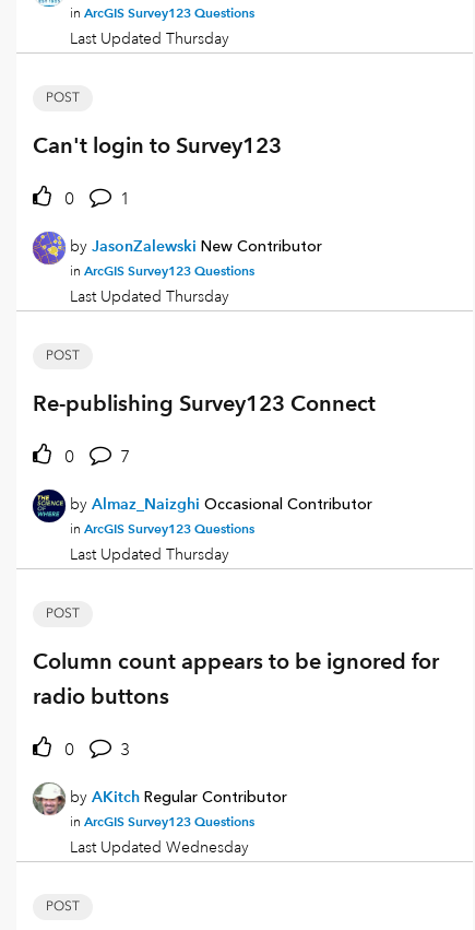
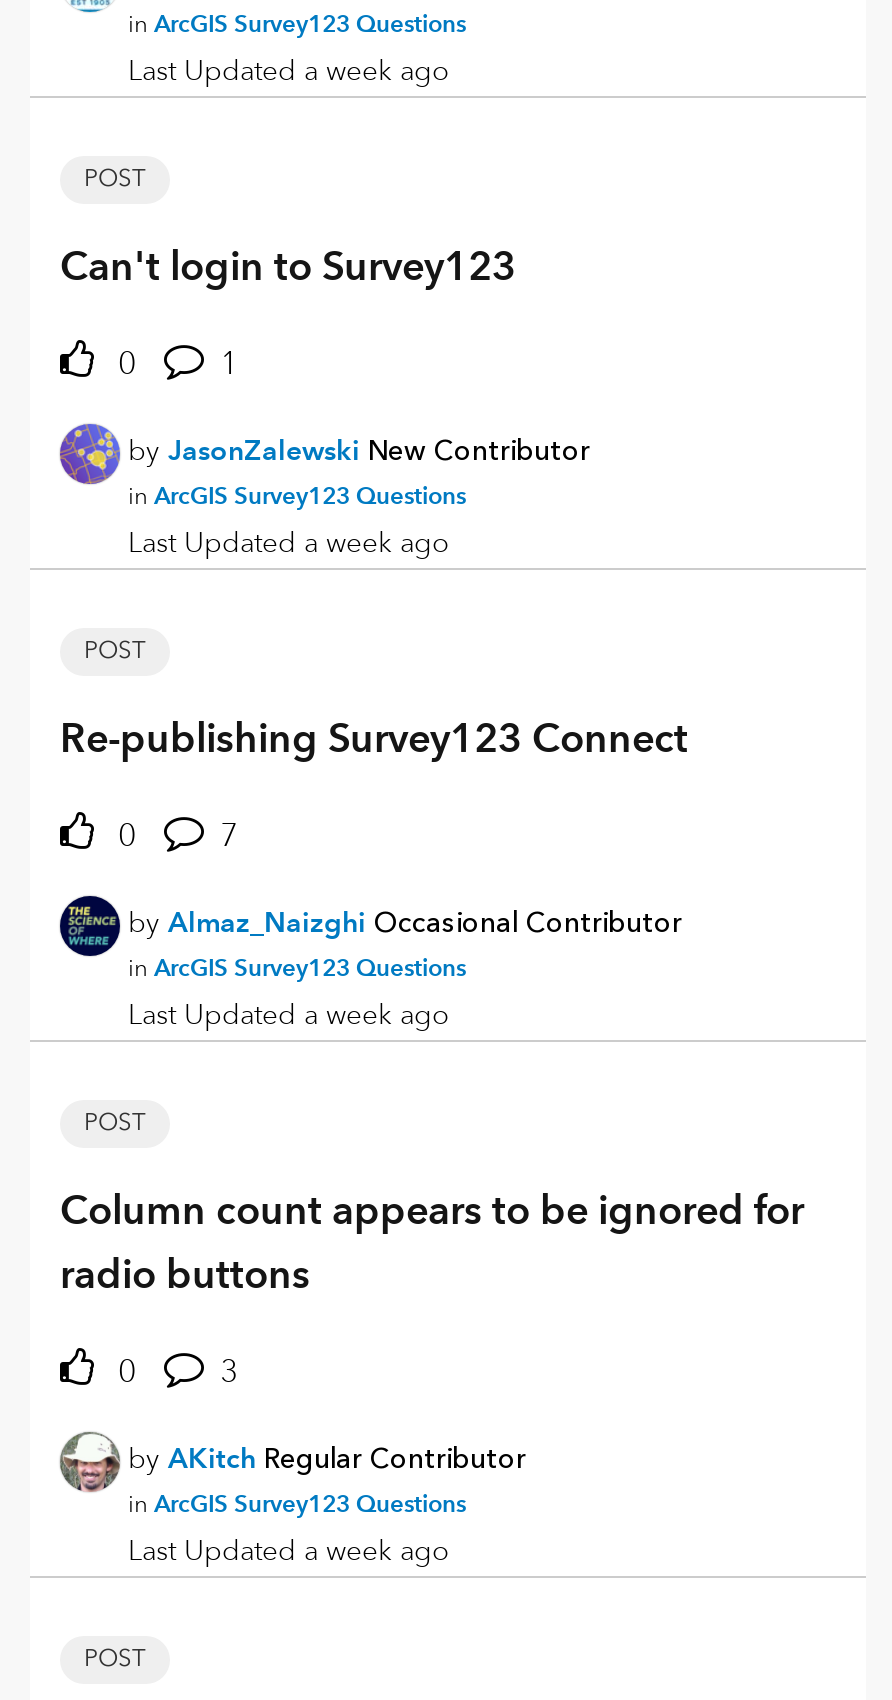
- Last Updated Thursday
+ Last Updated a week ago

- Last Updated Thursday
+ Last Updated a week ago

- Last Updated Thursday
+ Last Updated a week ago

- Last Updated Wednesday
+ Last Updated a week ago
